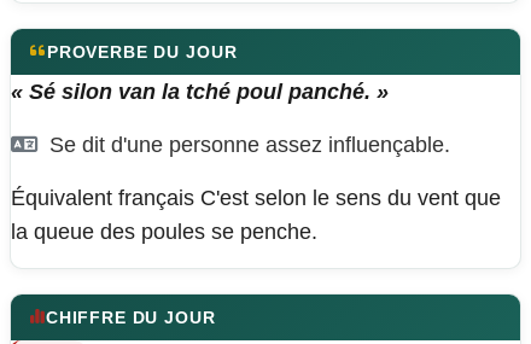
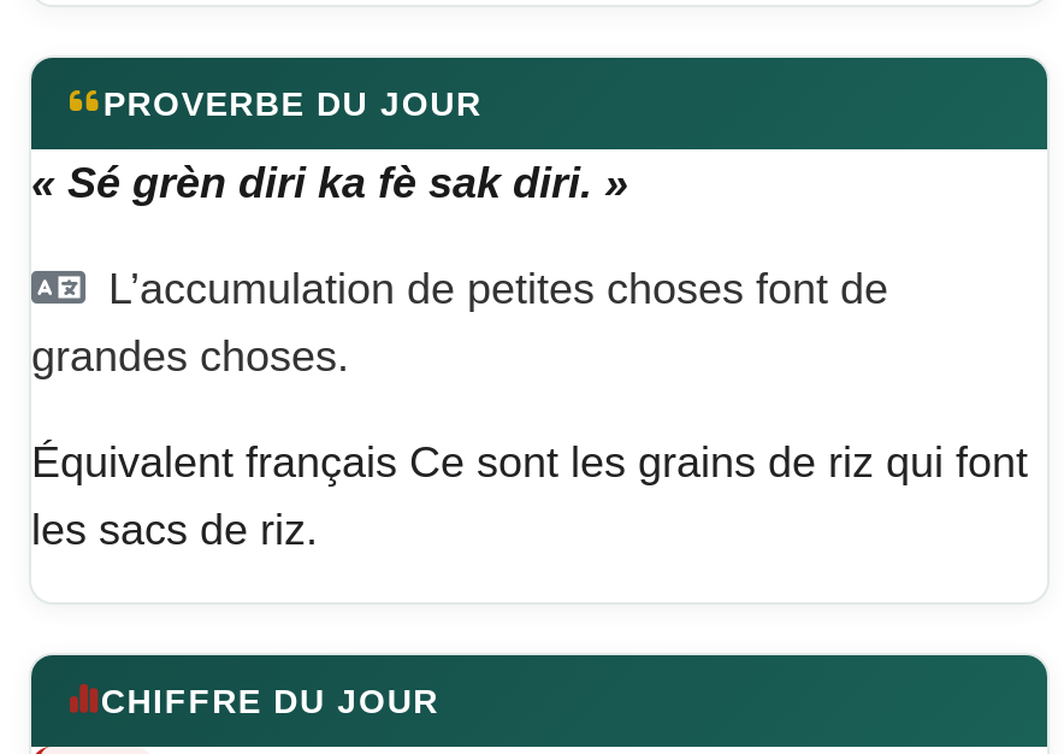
- « Sé silon van la tché poul panché. »
+ « Sé grèn diri ka fè sak diri. »

- Se dit d'une personne assez influençable.
+ L’accumulation de petites choses font de
+ grandes choses.

- Équivalent français C'est selon le sens du vent que
- la queue des poules se penche.
+ Équivalent français Ce sont les grains de riz qui font
+ les sacs de riz.
